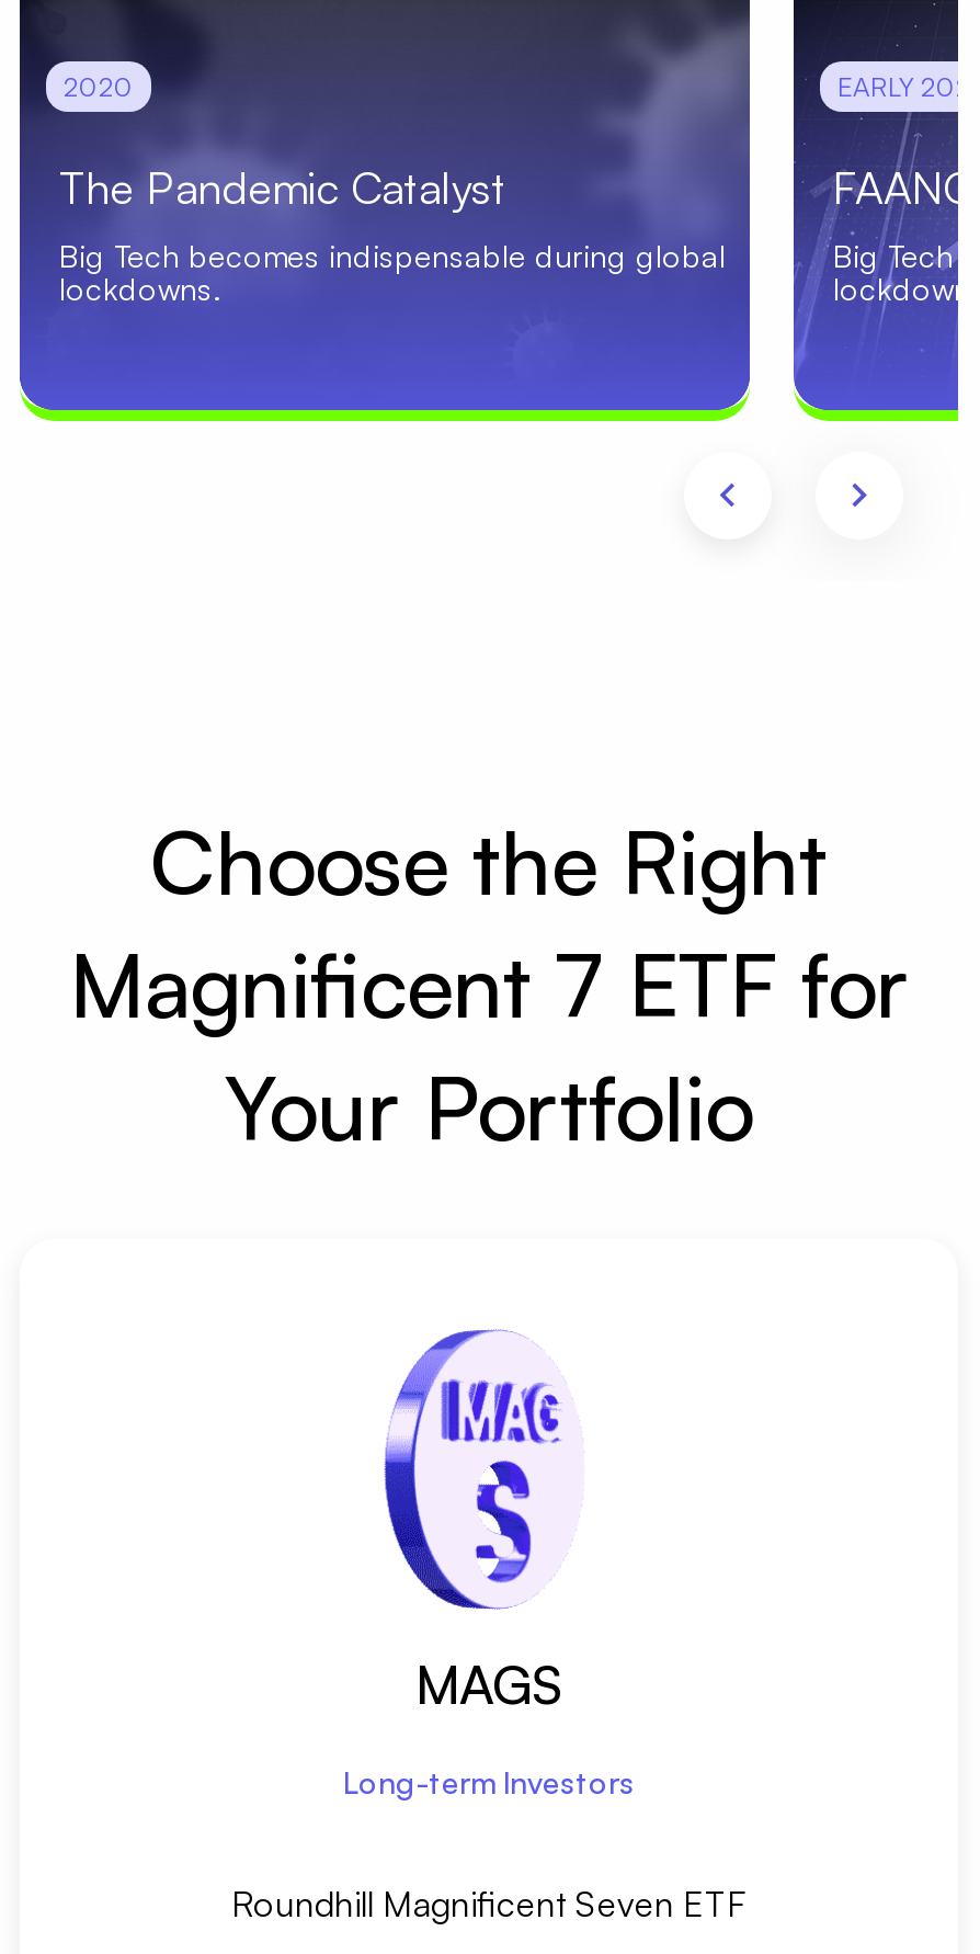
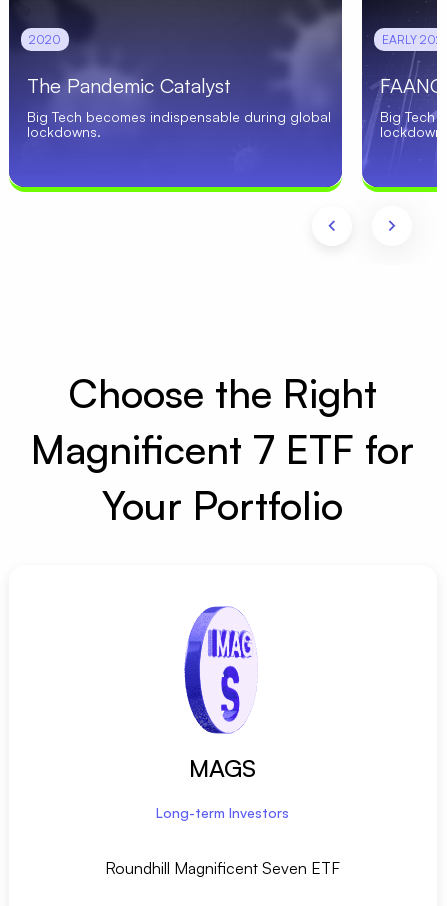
- [image]
+ [image]
